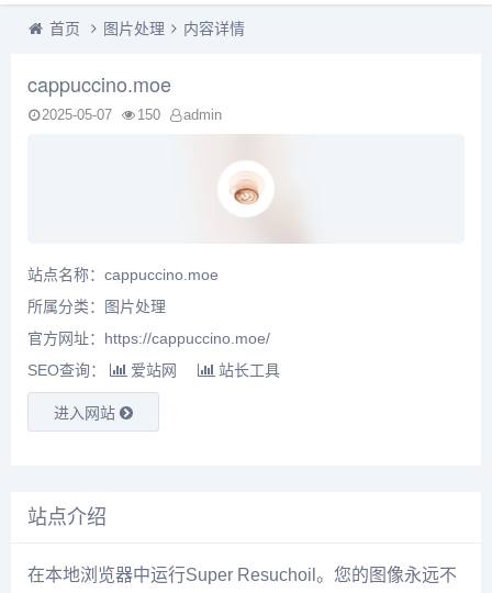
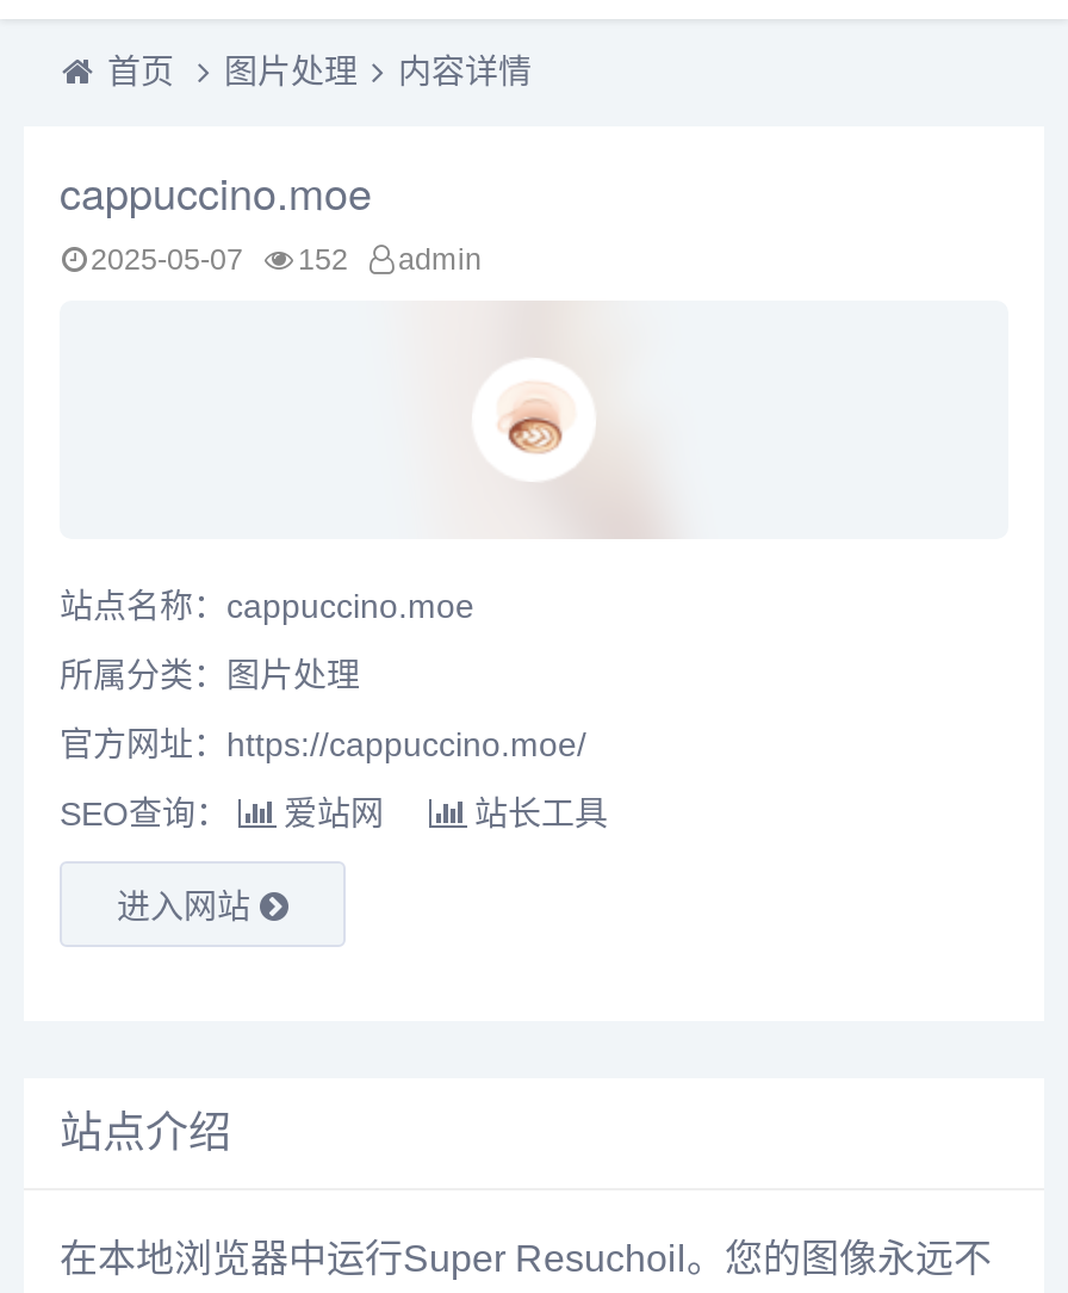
- 2025-05-07 150 admin
+ 2025-05-07 152 admin
